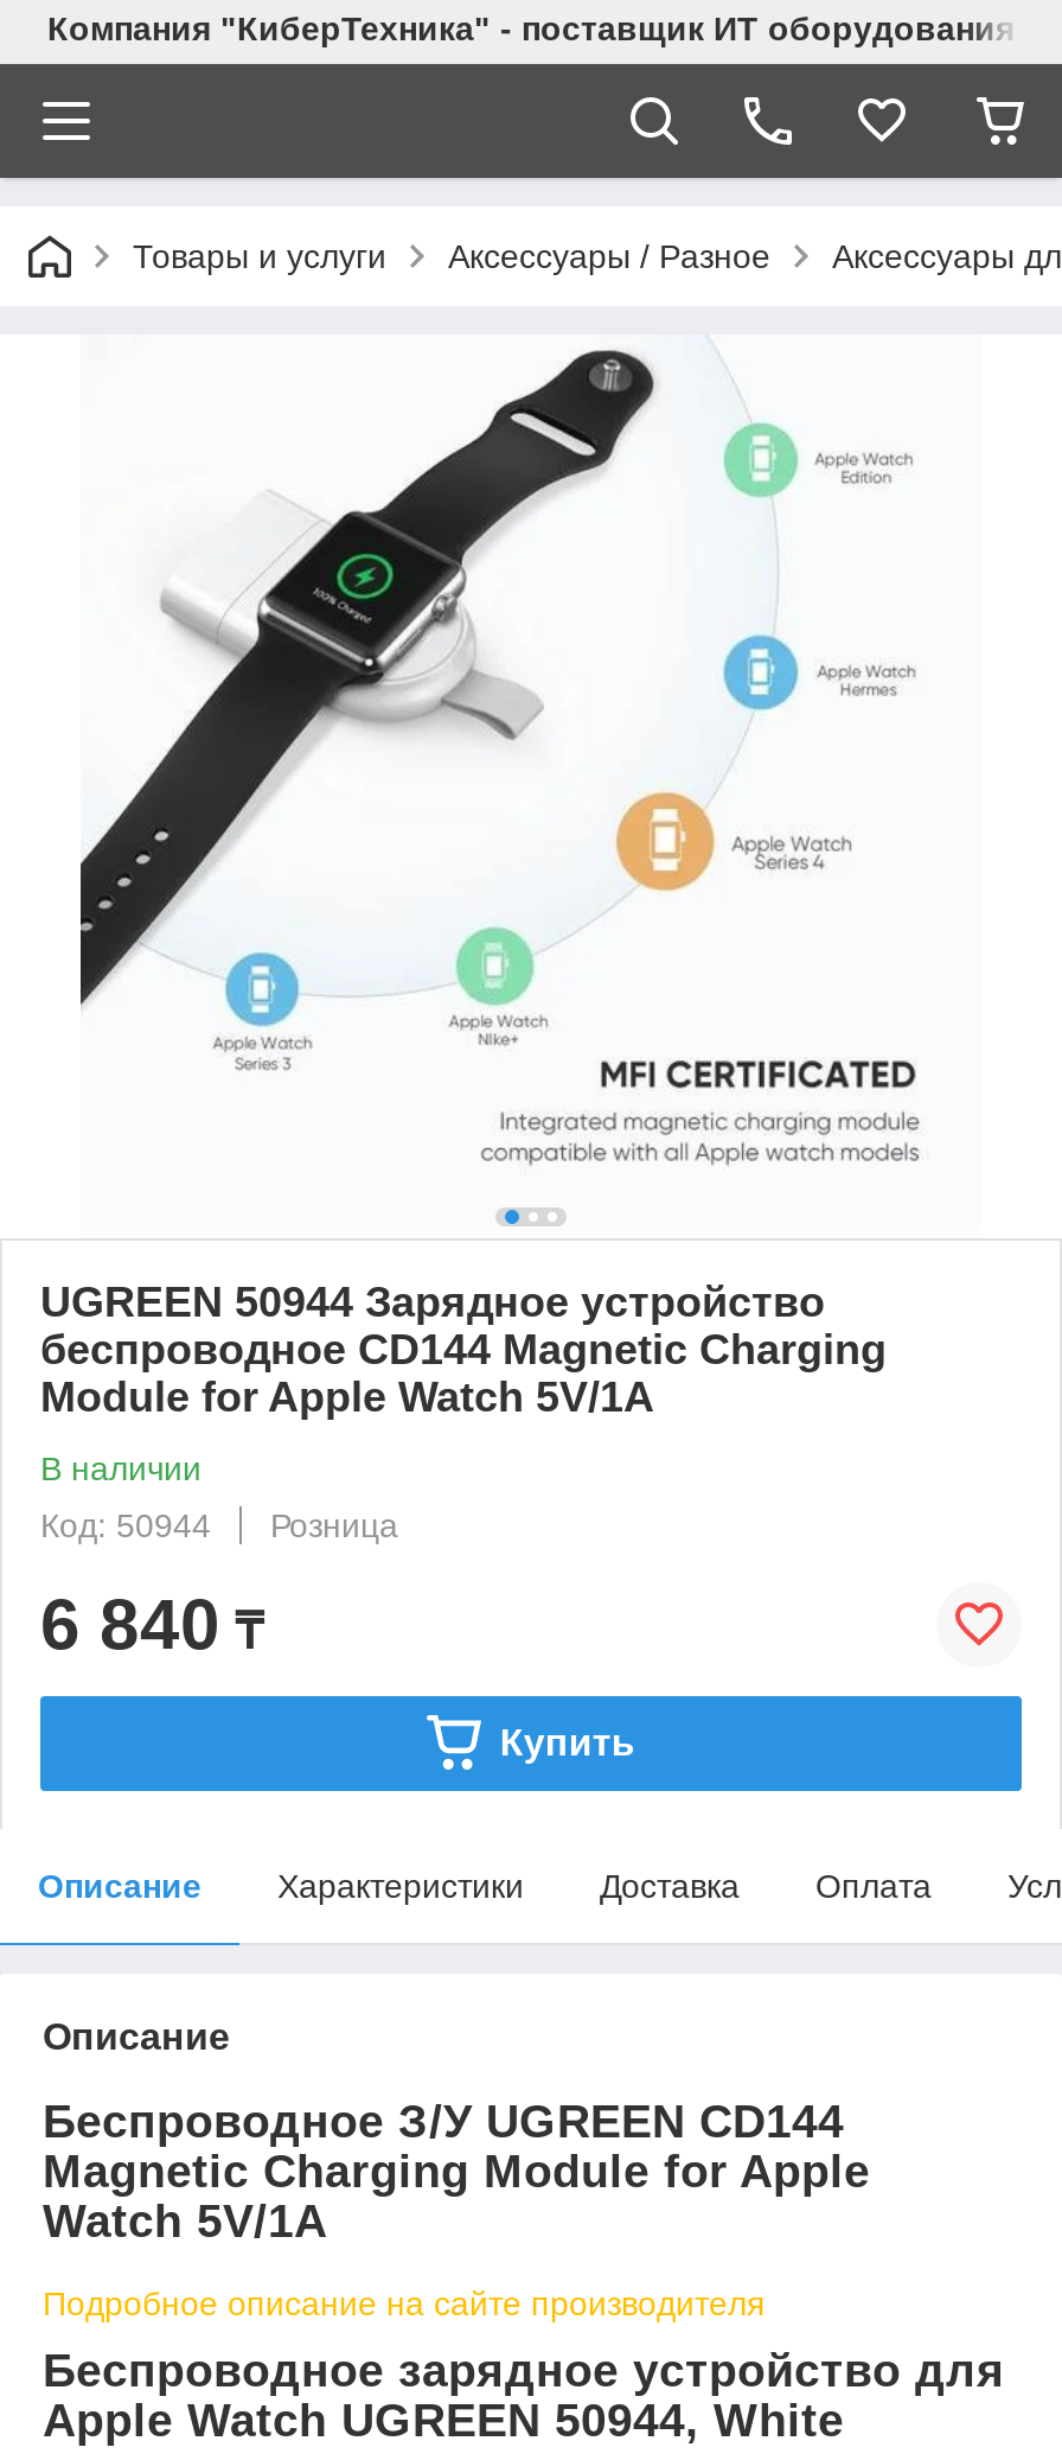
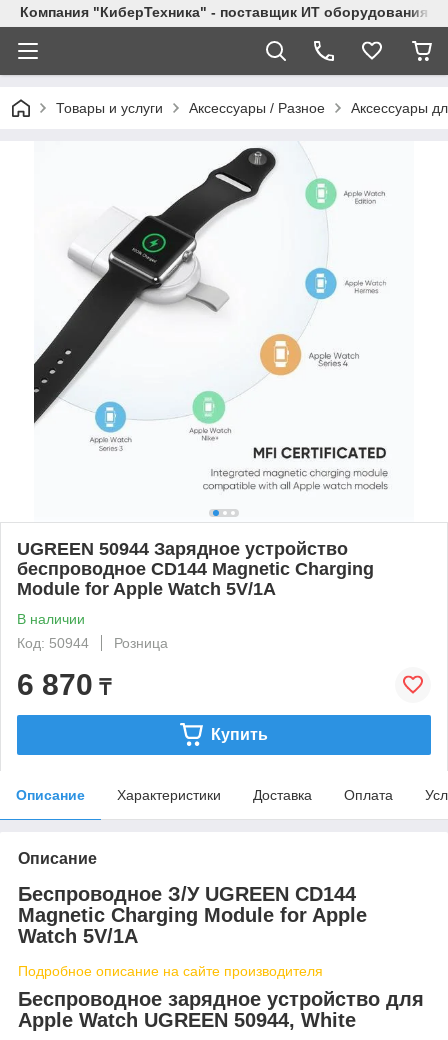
- 6 840 ₸
+ 6 870 ₸
